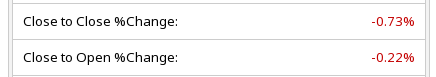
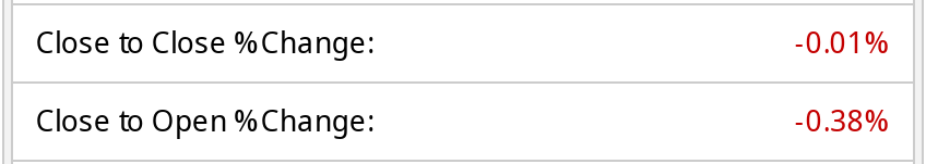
- -0.73%
+ -0.01%

- -0.22%
+ -0.38%
